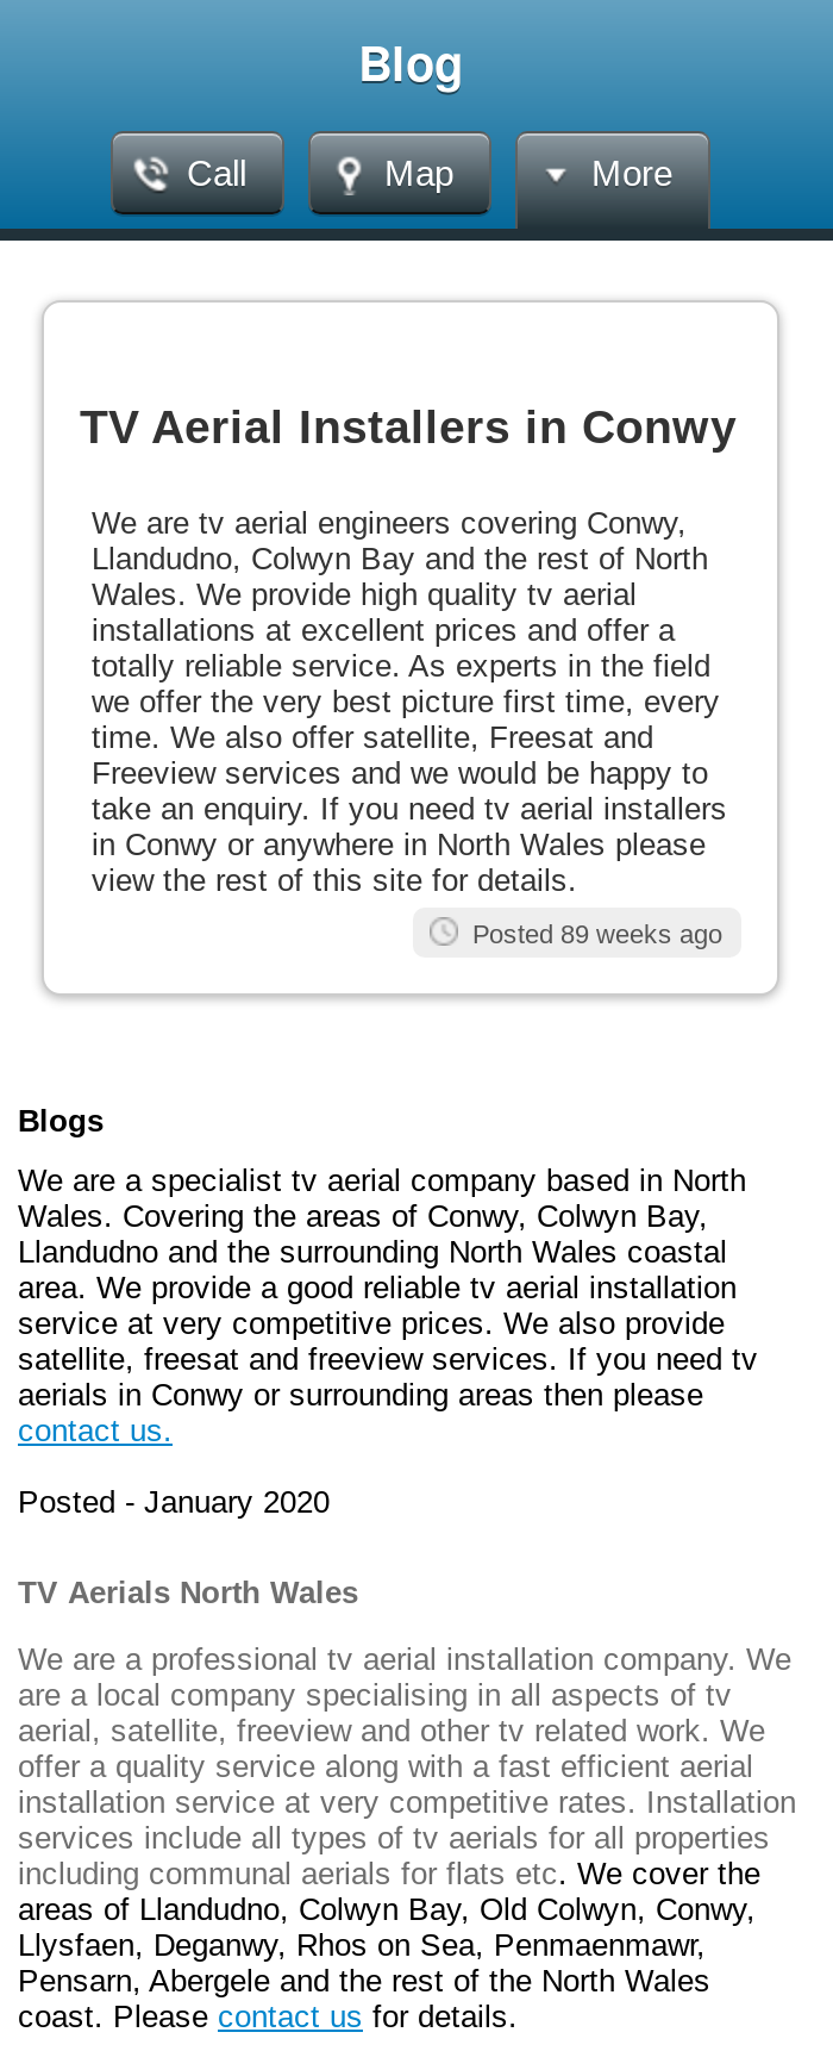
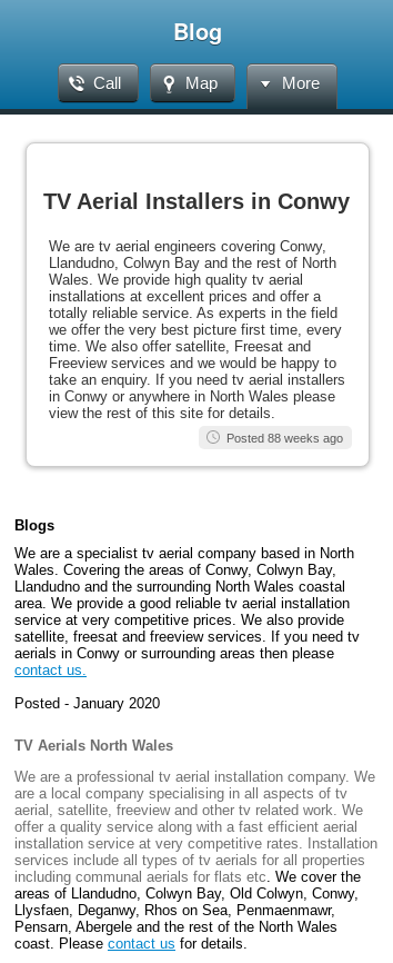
- Posted 89 weeks ago
+ Posted 88 weeks ago
